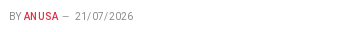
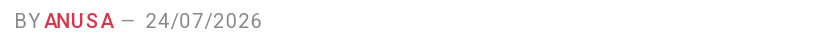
- BY ANUSA 21/07/2026
+ BY ANUSA 24/07/2026
